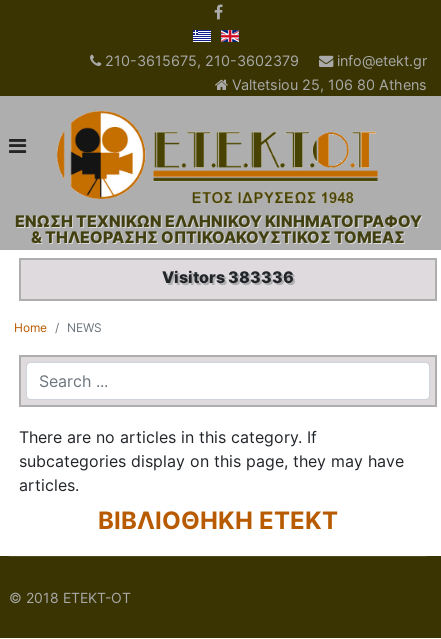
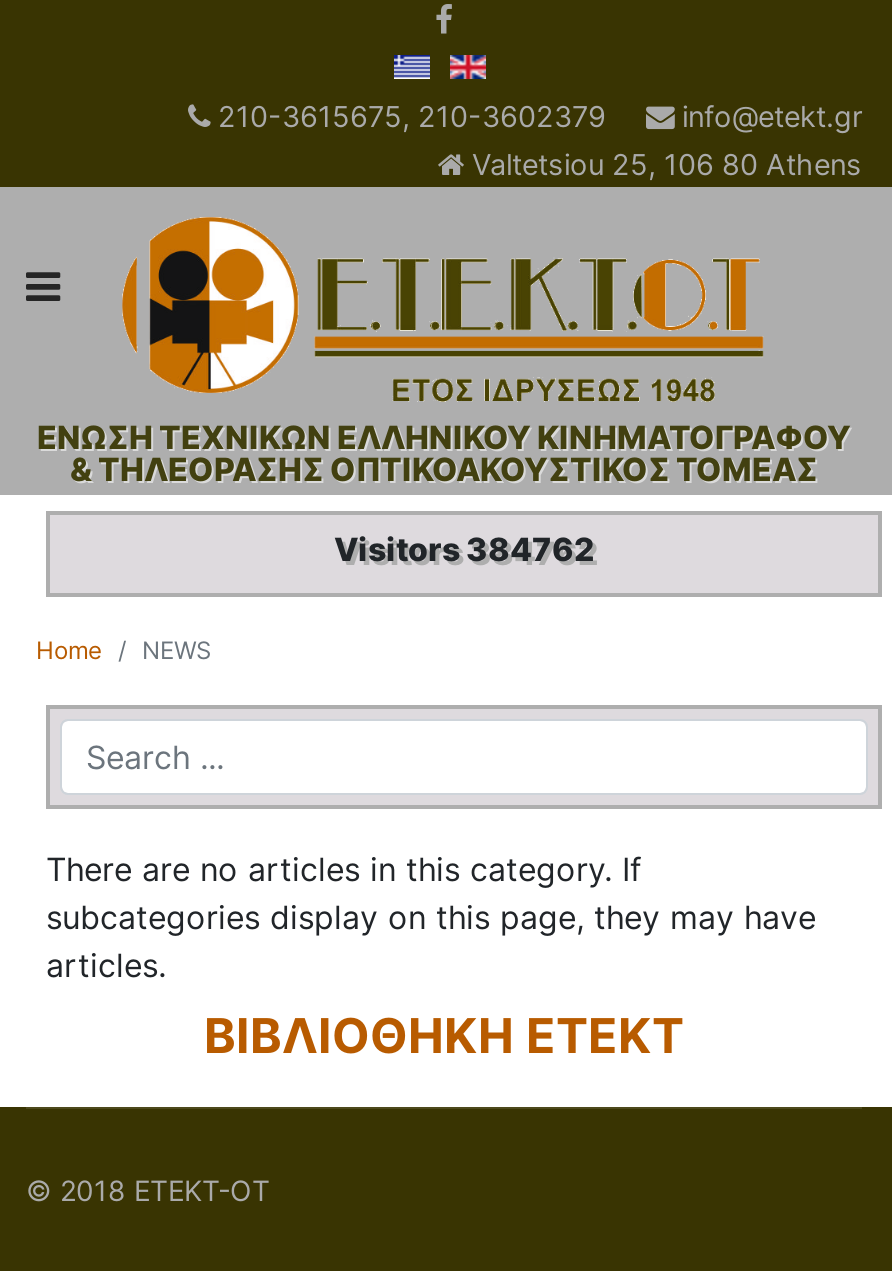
- Visitors 383336
+ Visitors 384762
